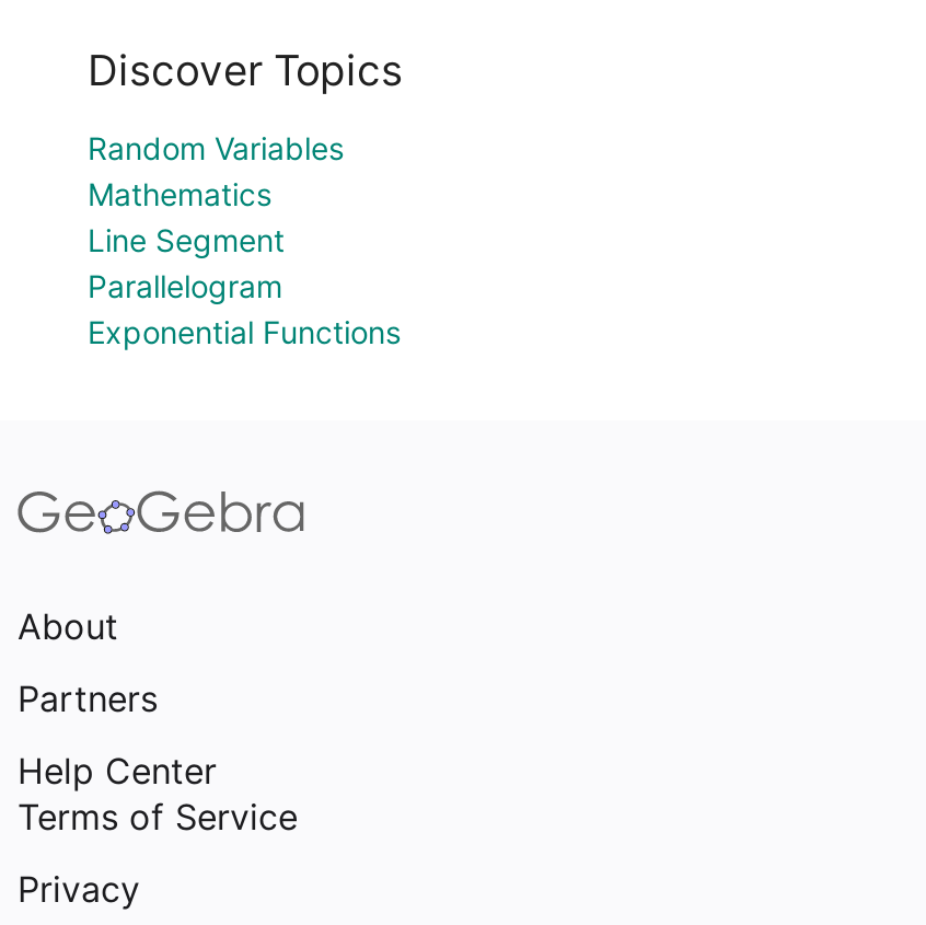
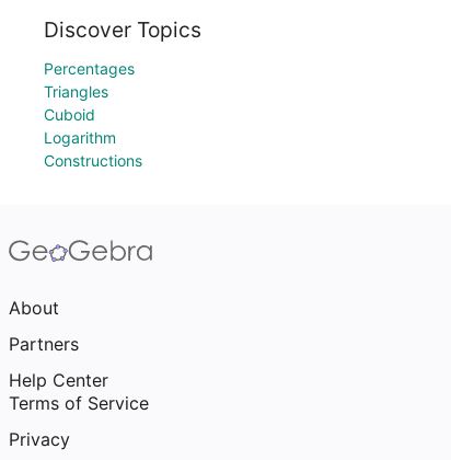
- Random Variables
- Mathematics
- Line Segment
- Parallelogram
- Exponential Functions
+ Percentages
+ Triangles
+ Cuboid
+ Logarithm
+ Constructions
